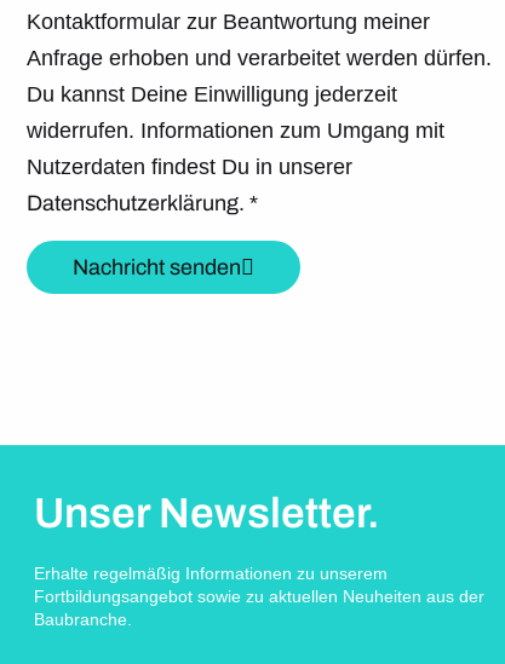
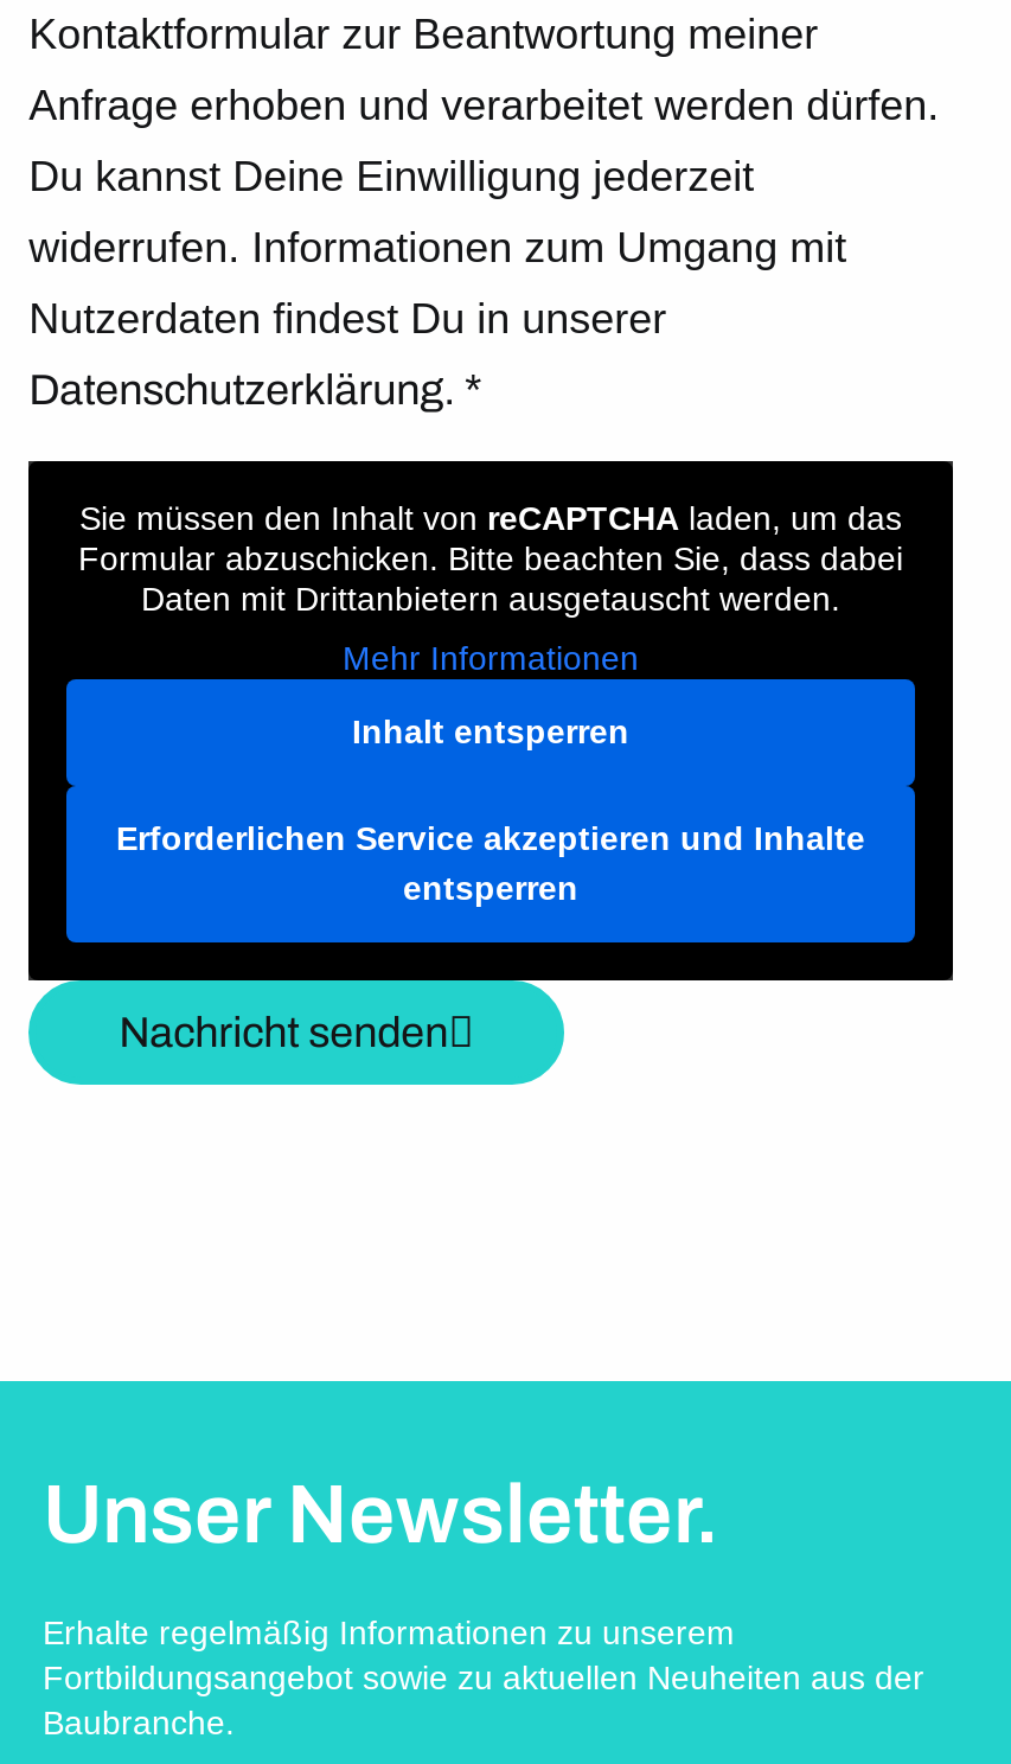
+ [image]
+ Sie müssen den Inhalt von reCAPTCHA laden, um das
+ Formular abzuschicken. Bitte beachten Sie, dass dabei
+ Daten mit Drittanbietern ausgetauscht werden.
+ Mehr Informationen
+ Inhalt entsperren
+ Erforderlichen Service akzeptieren und Inhalte
+ entsperren
